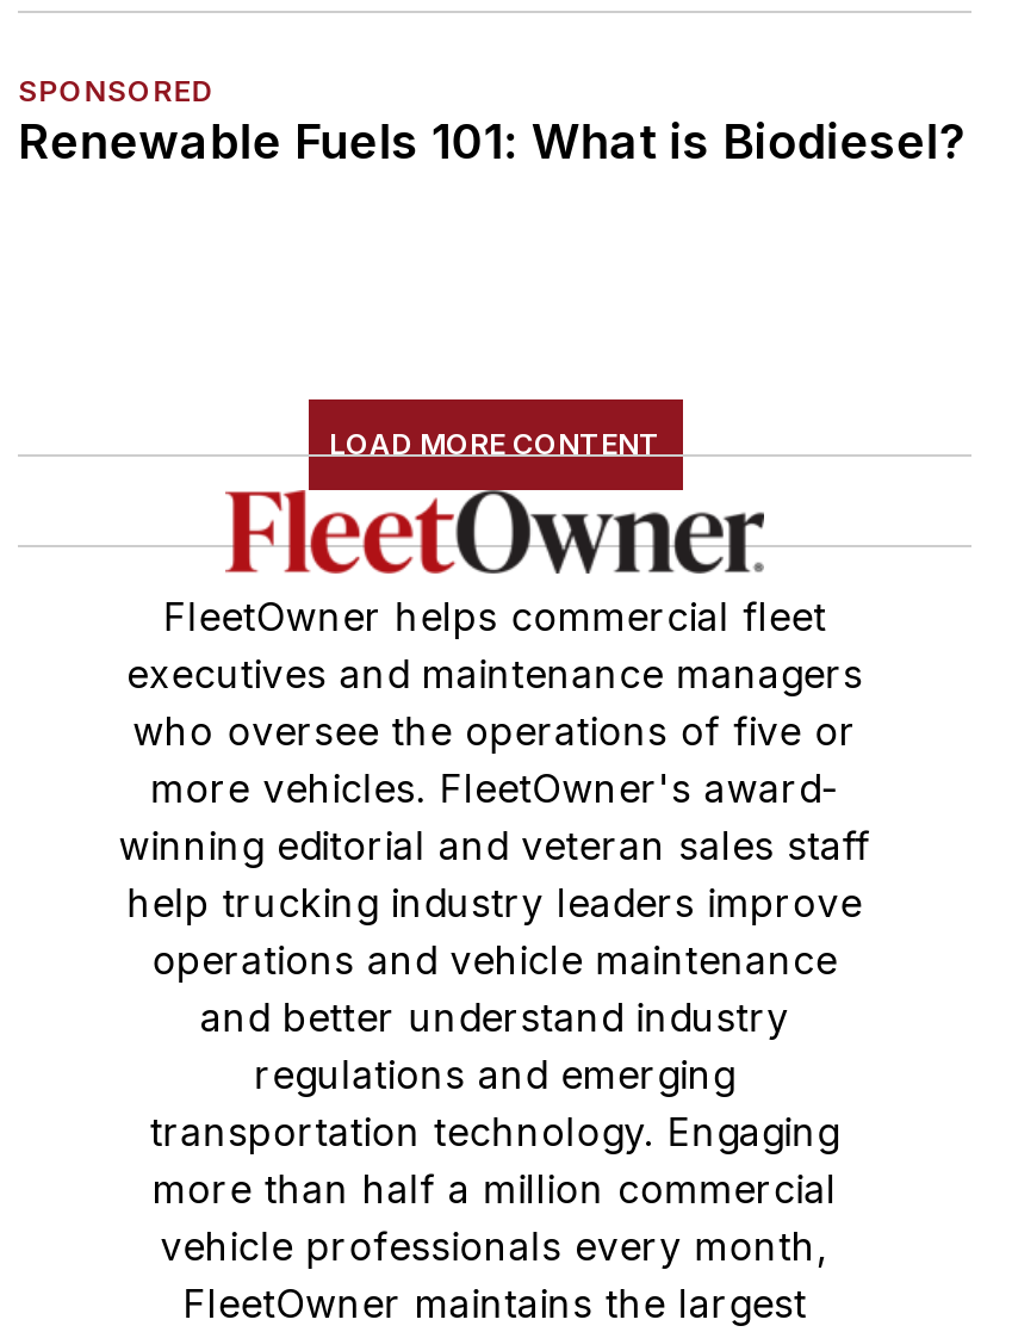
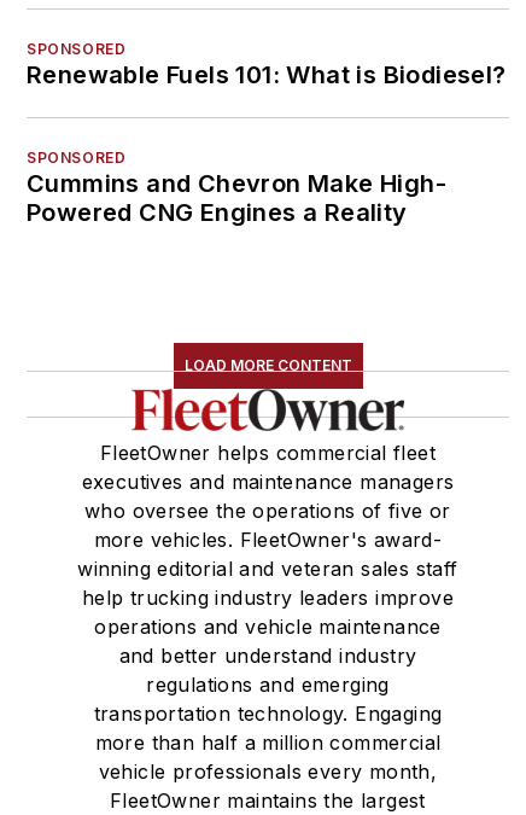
+ SPONSORED
+ Cummins and Chevron Make High-
+ Powered CNG Engines a Reality
